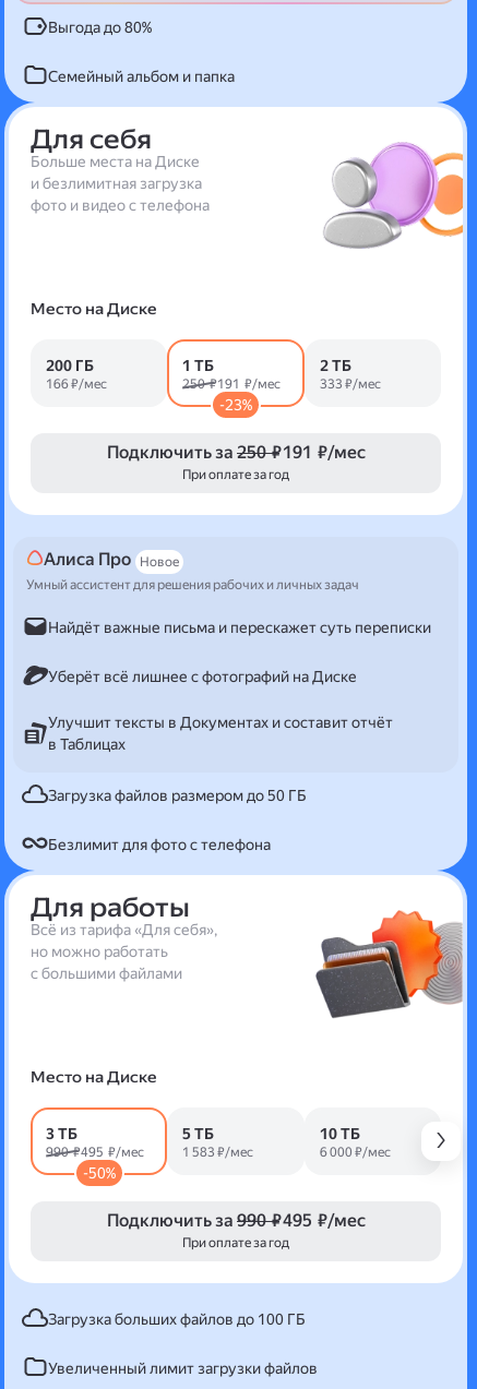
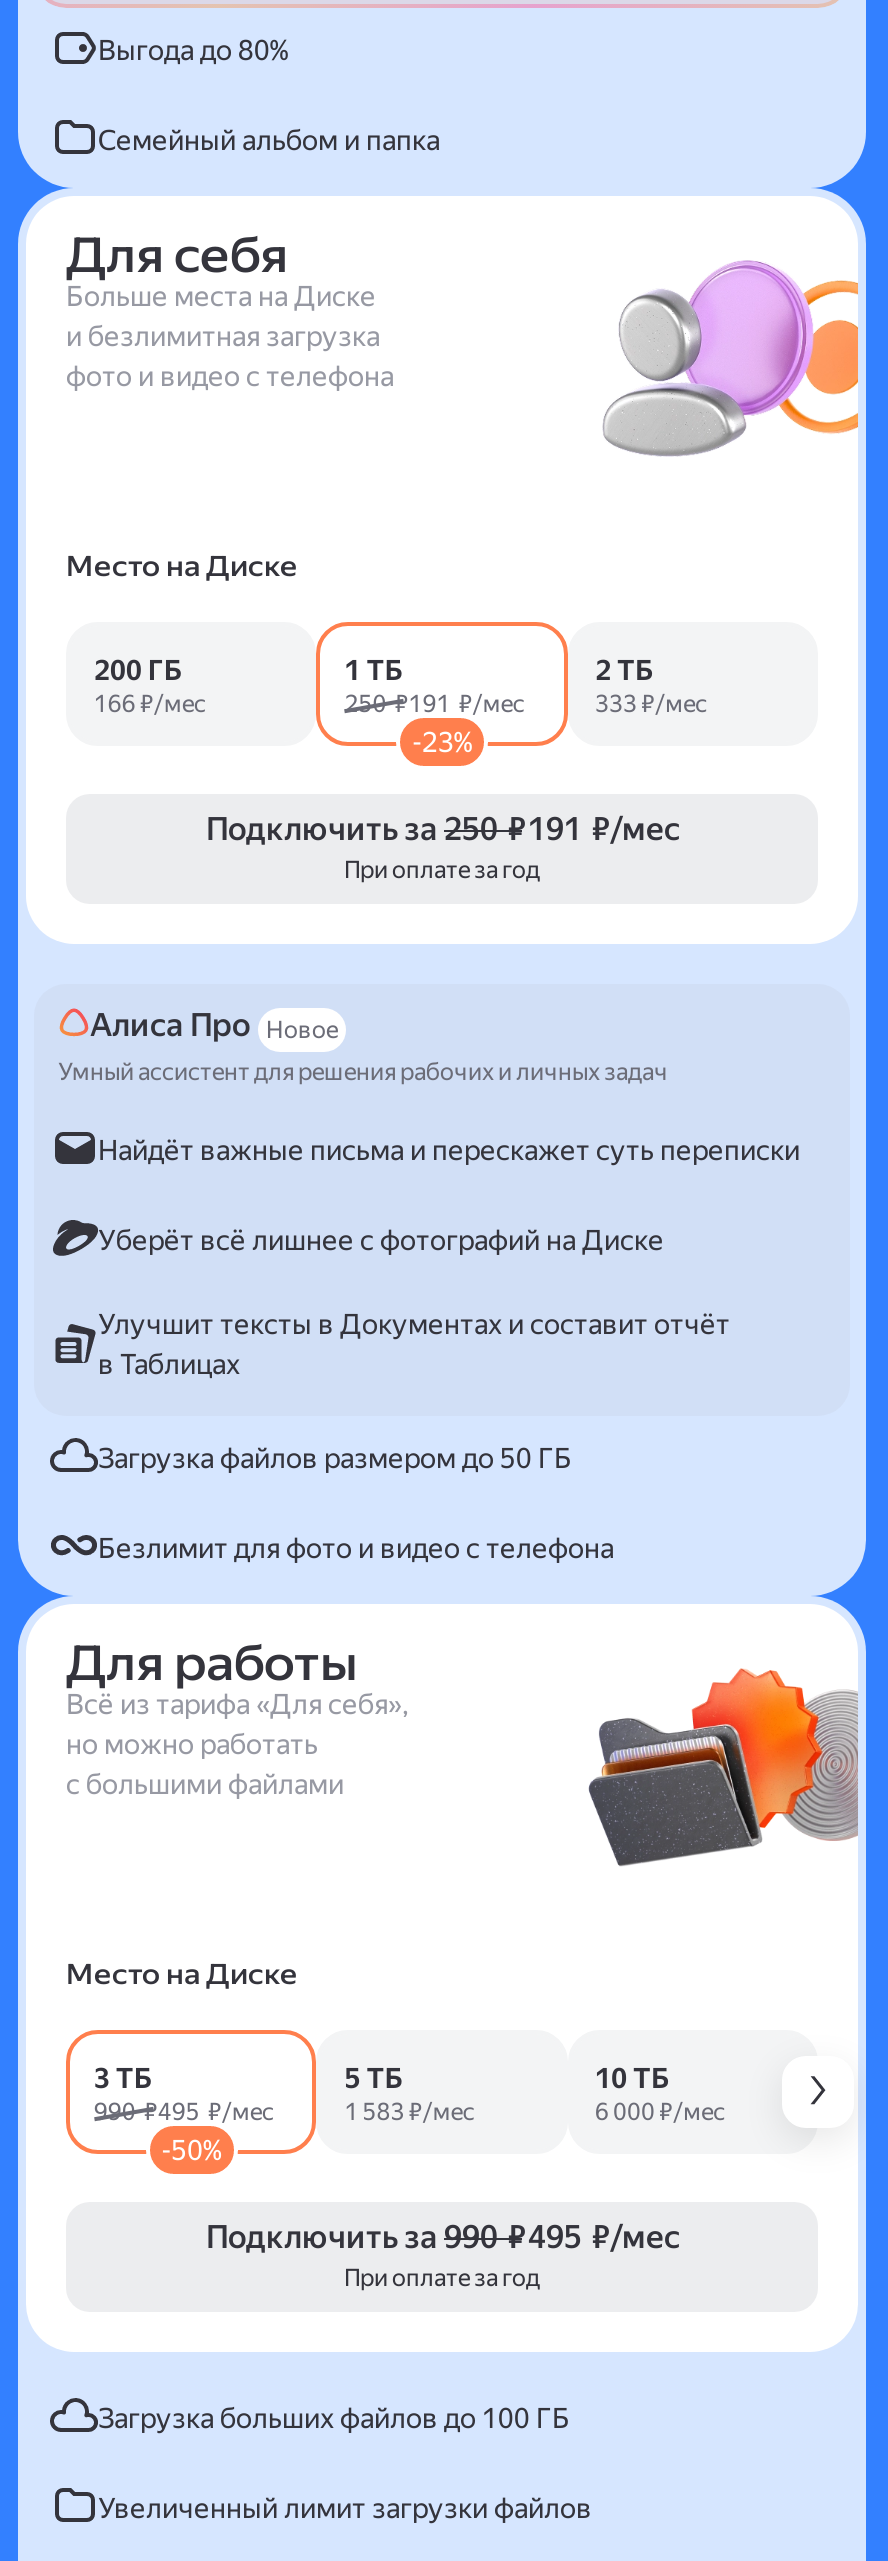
- Безлимит для фото с телефона
+ Безлимит для фото и видео с телефона
